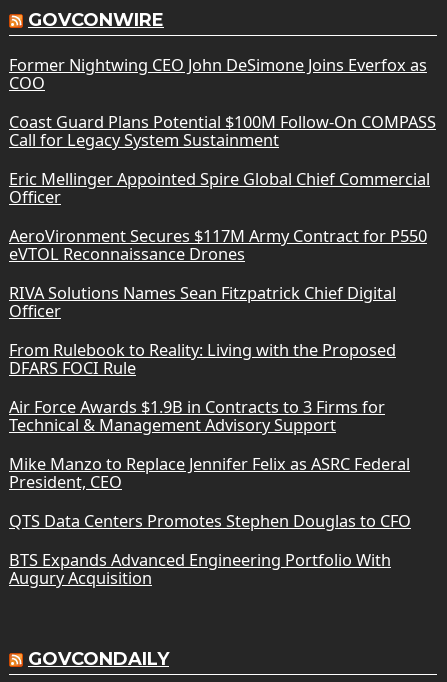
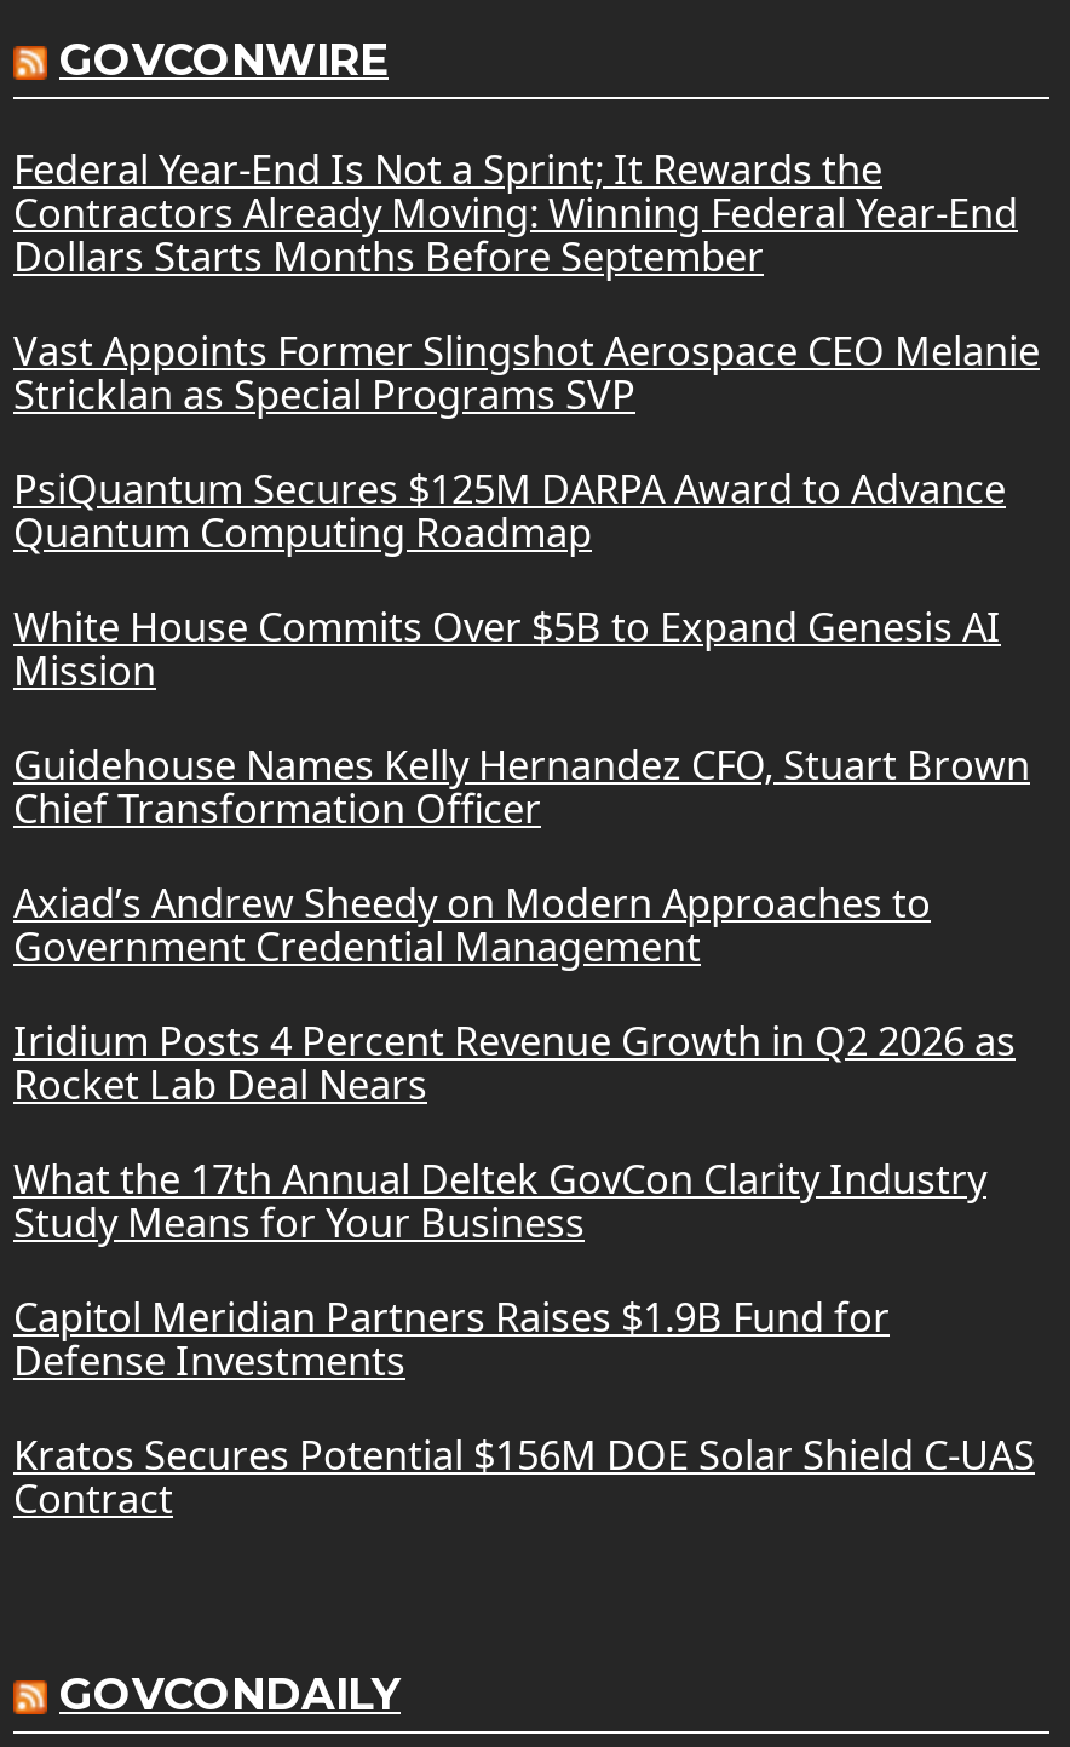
- Former Nightwing CEO John DeSimone Joins Everfox as
- COO
+ Federal Year-End Is Not a Sprint; It Rewards the
+ Contractors Already Moving: Winning Federal Year-End
+ Dollars Starts Months Before September

- Coast Guard Plans Potential $100M Follow-On COMPASS
- Call for Legacy System Sustainment
+ Vast Appoints Former Slingshot Aerospace CEO Melanie
+ Stricklan as Special Programs SVP

- Eric Mellinger Appointed Spire Global Chief Commercial
- Officer
+ PsiQuantum Secures $125M DARPA Award to Advance
+ Quantum Computing Roadmap

- AeroVironment Secures $117M Army Contract for P550
- eVTOL Reconnaissance Drones
+ White House Commits Over $5B to Expand Genesis AI
+ Mission

- RIVA Solutions Names Sean Fitzpatrick Chief Digital
- Officer
+ Guidehouse Names Kelly Hernandez CFO, Stuart Brown
+ Chief Transformation Officer

- From Rulebook to Reality: Living with the Proposed
- DFARS FOCI Rule
+ Axiad’s Andrew Sheedy on Modern Approaches to
+ Government Credential Management

- Air Force Awards $1.9B in Contracts to 3 Firms for
- Technical & Management Advisory Support
+ Iridium Posts 4 Percent Revenue Growth in Q2 2026 as
+ Rocket Lab Deal Nears

- Mike Manzo to Replace Jennifer Felix as ASRC Federal
- President, CEO
+ What the 17th Annual Deltek GovCon Clarity Industry
+ Study Means for Your Business

- QTS Data Centers Promotes Stephen Douglas to CFO
+ Capitol Meridian Partners Raises $1.9B Fund for
+ Defense Investments

- BTS Expands Advanced Engineering Portfolio With
- Augury Acquisition
+ Kratos Secures Potential $156M DOE Solar Shield C-UAS
+ Contract
